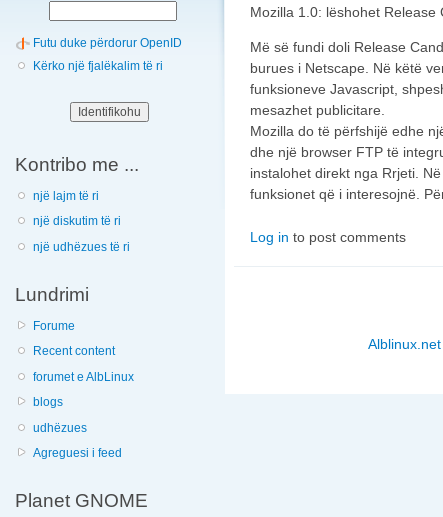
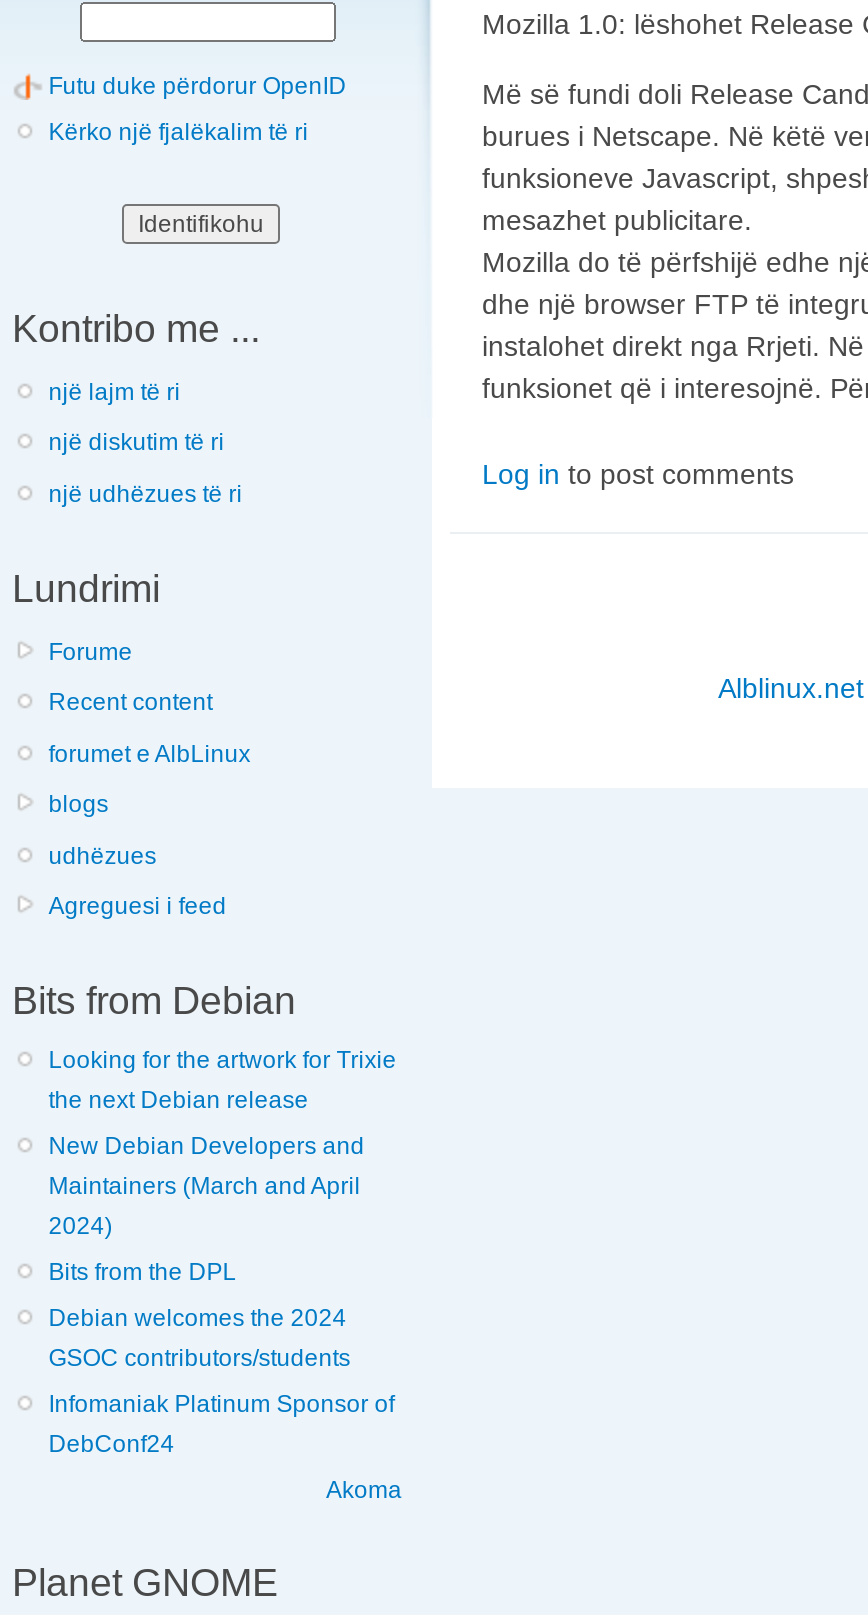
+ Bits from Debian
+ Looking for the artwork for Trixie
+ the next Debian release
+ New Debian Developers and
+ Maintainers (March and April
+ 2024)
+ Bits from the DPL
+ Debian welcomes the 2024
+ GSOC contributors/students
+ Infomaniak Platinum Sponsor of
+ DebConf24
+ Akoma
